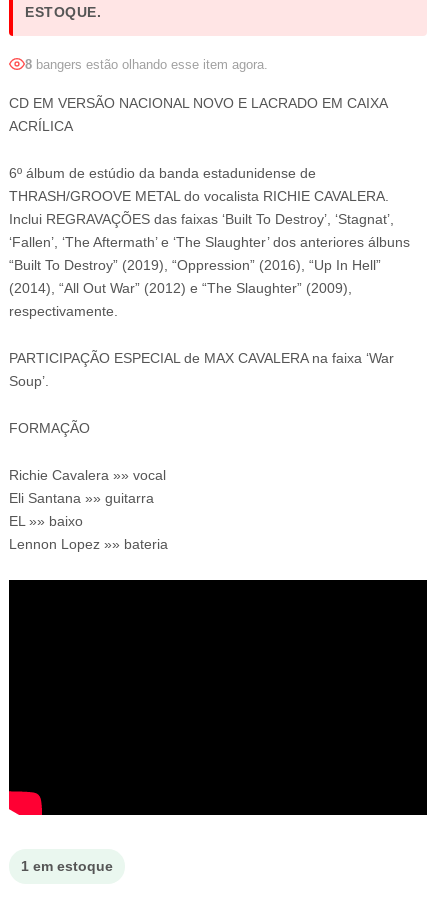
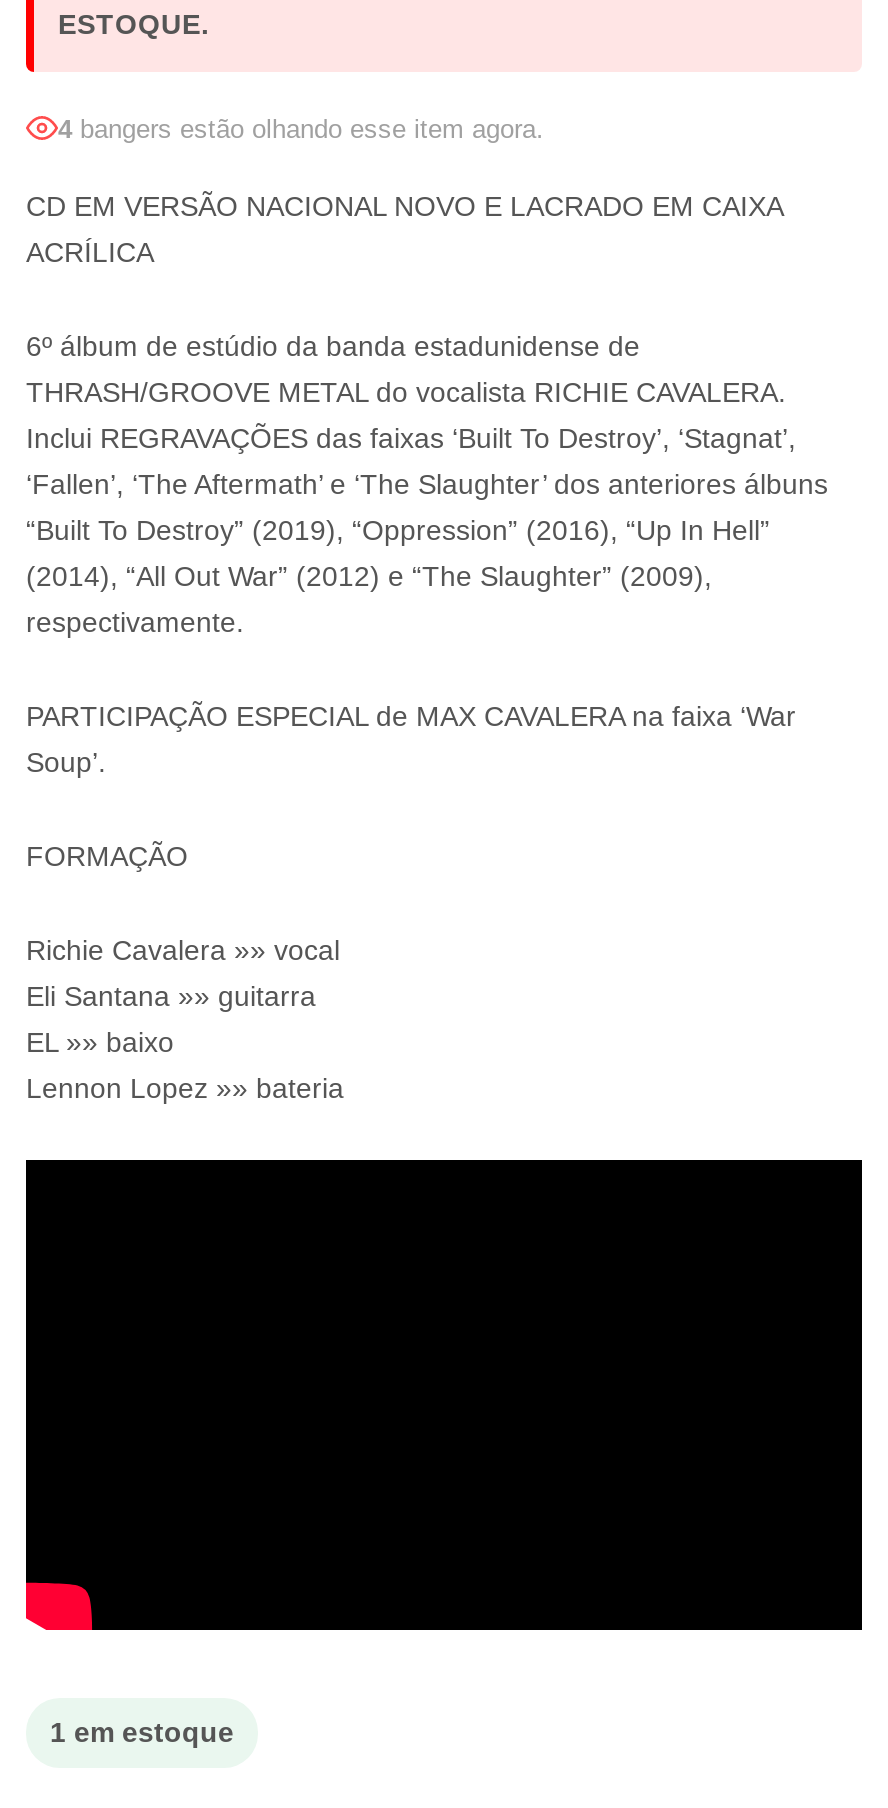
- 8 bangers estão olhando esse item agora.
+ 4 bangers estão olhando esse item agora.
